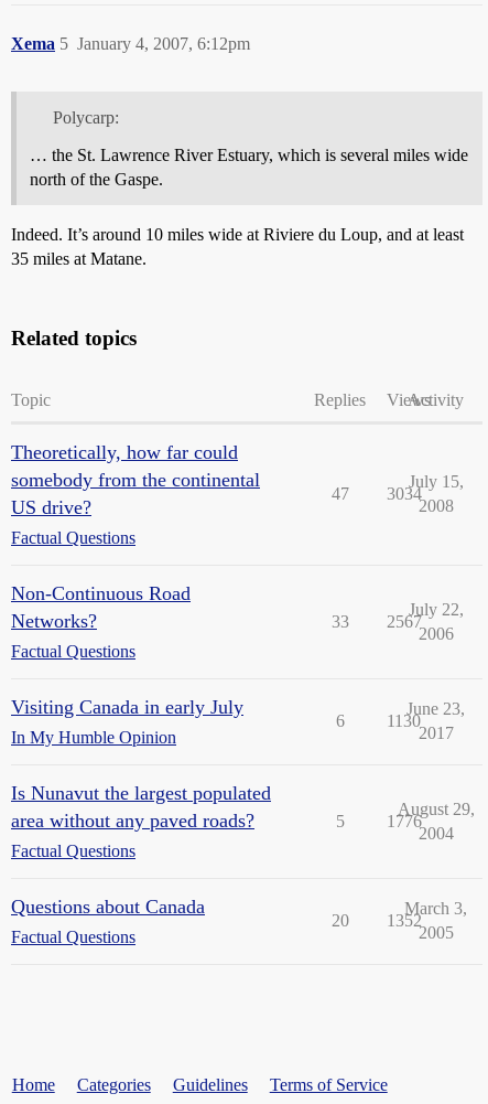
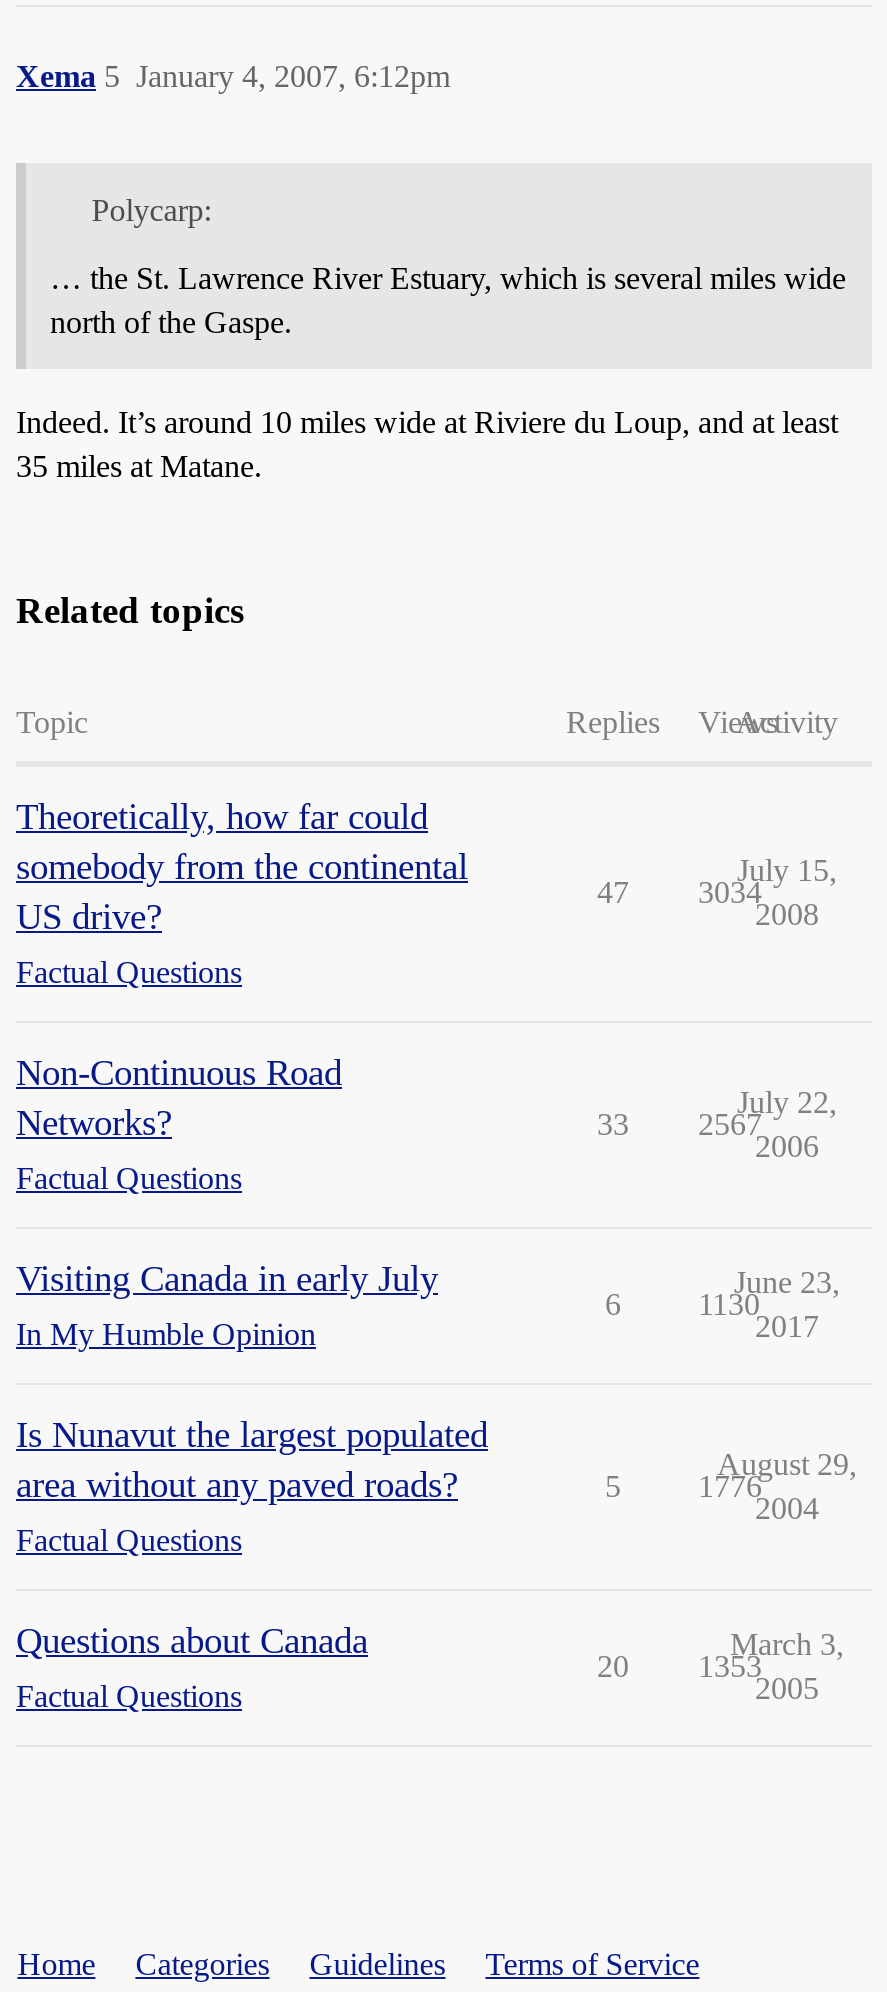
- 1352
+ 1353
